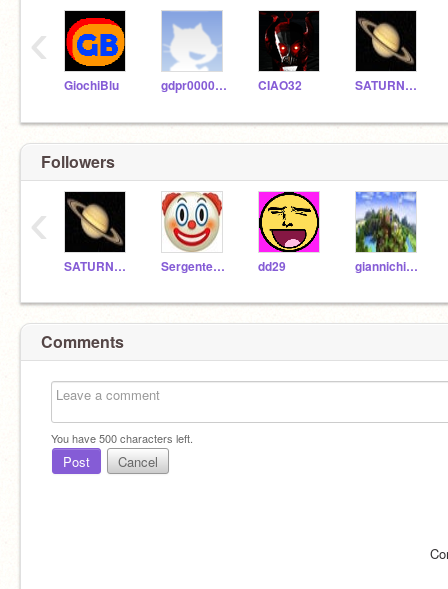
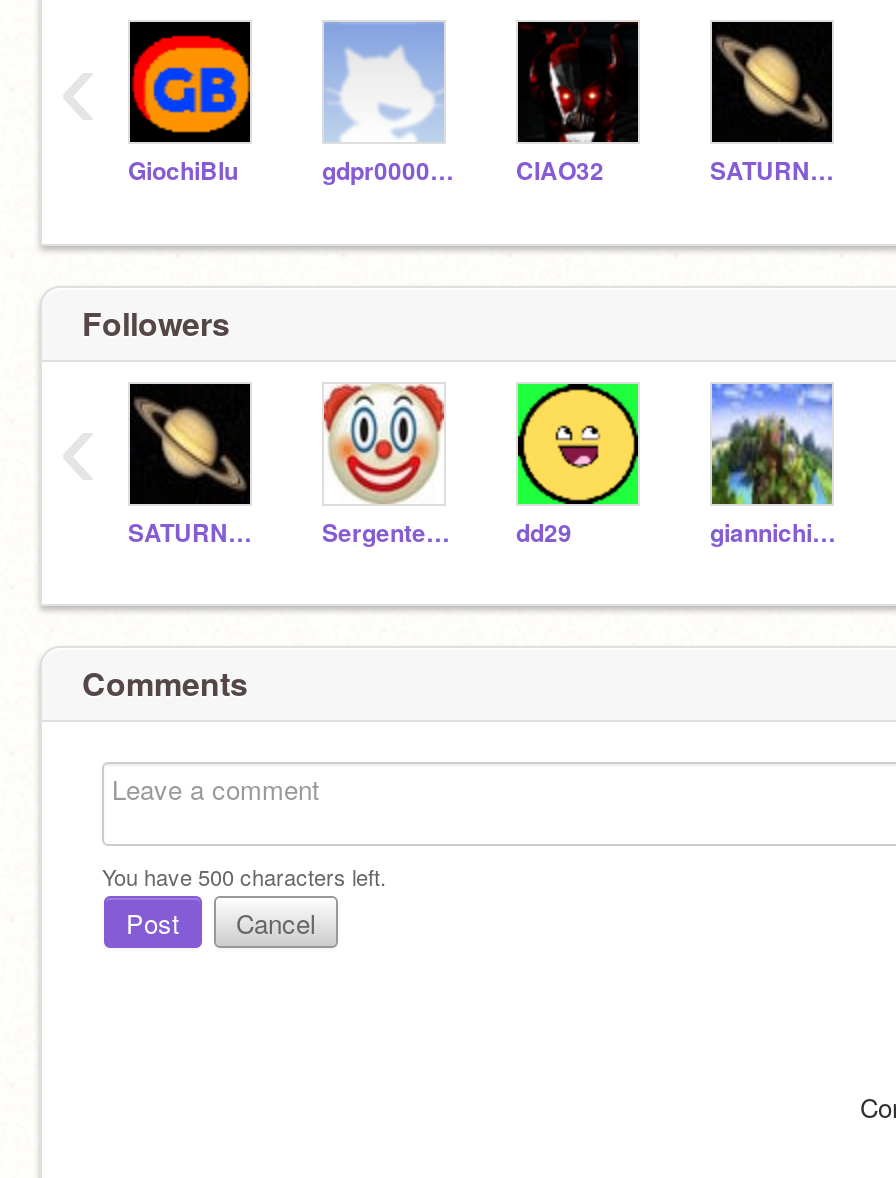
- [image]
+ [image]
